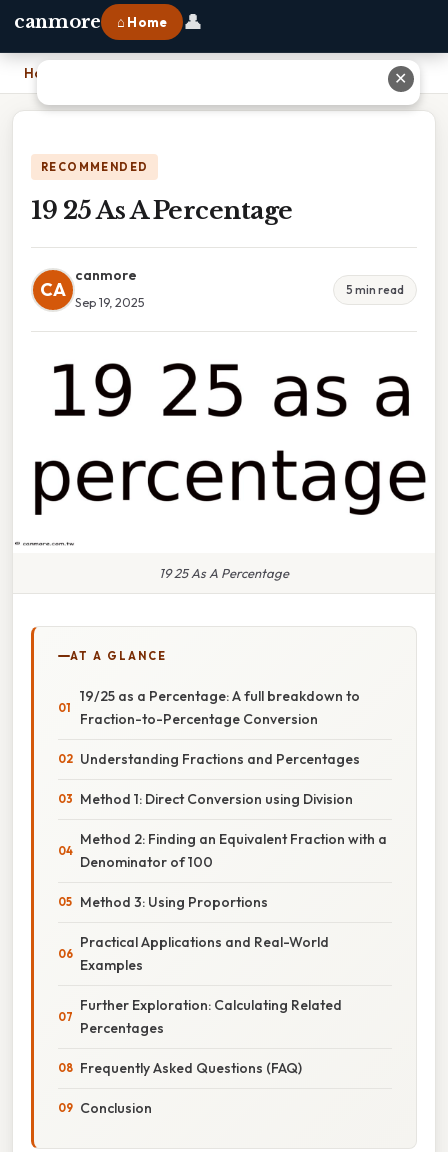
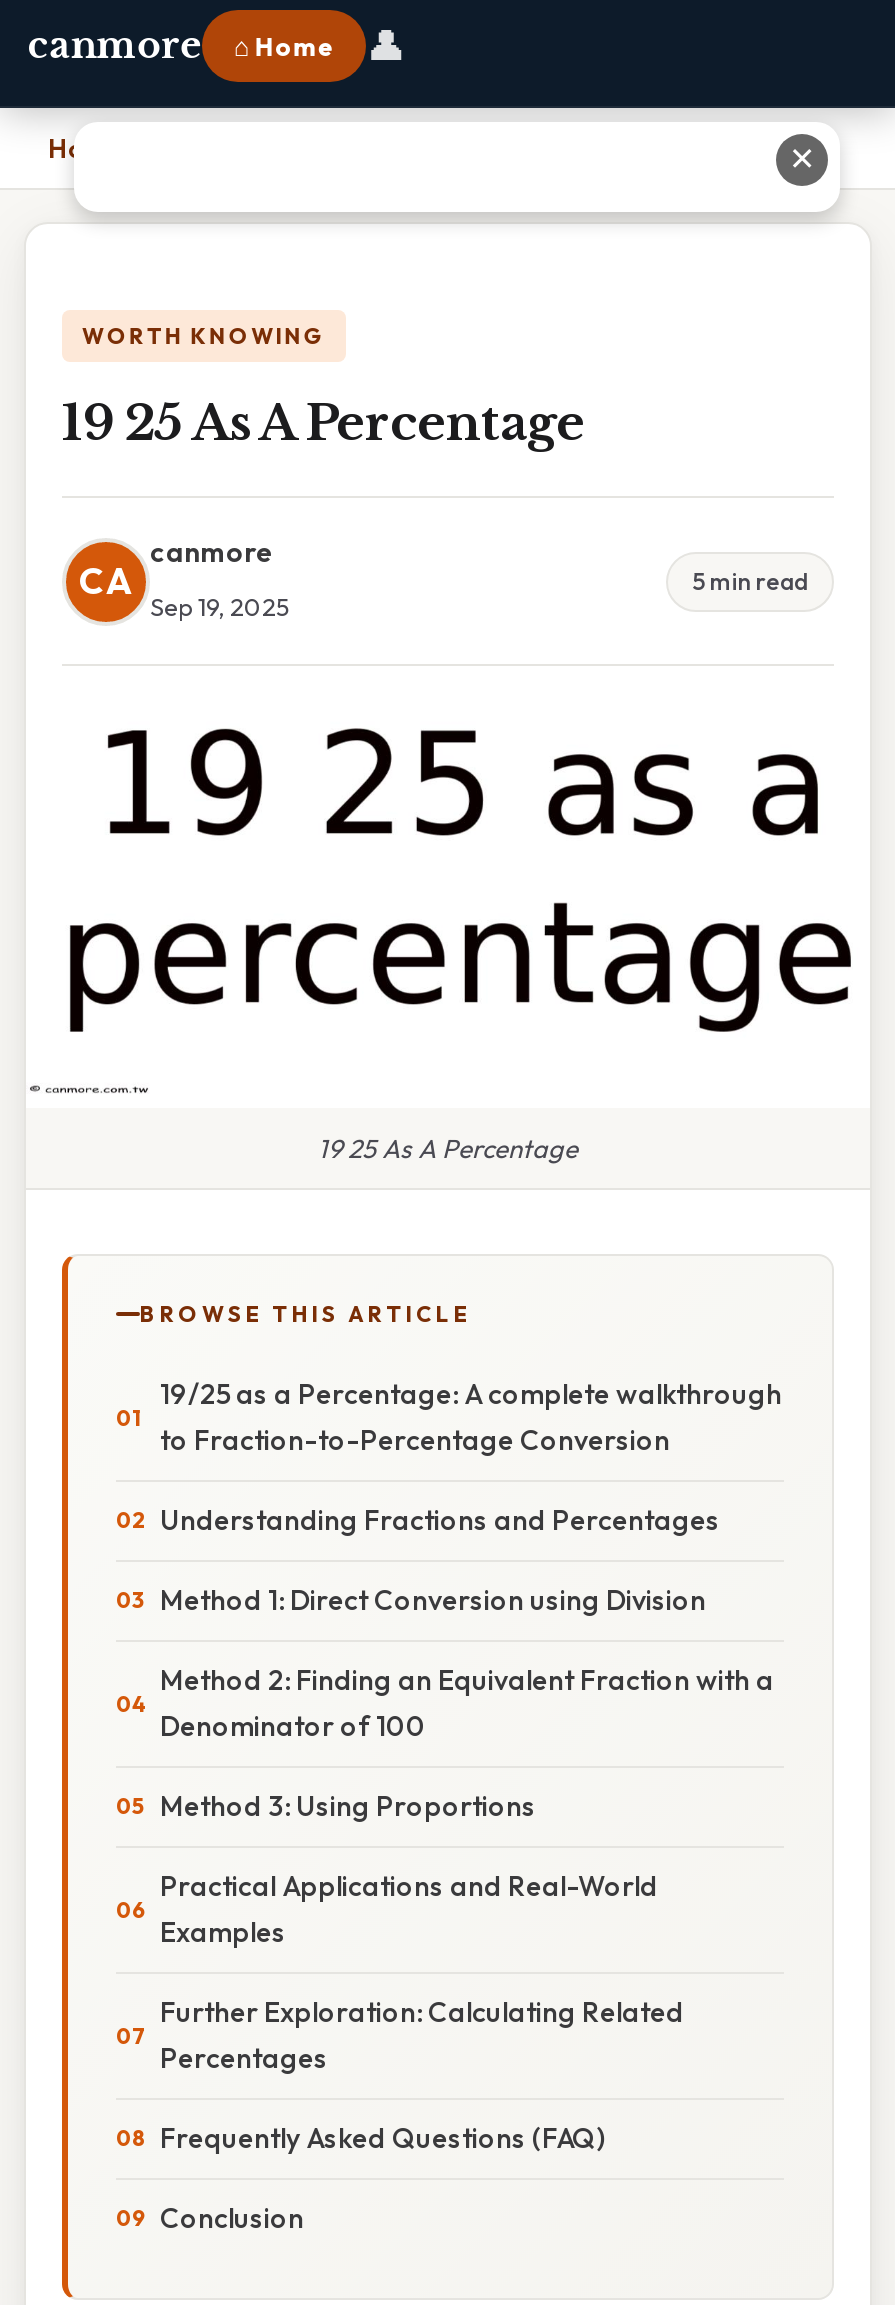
- RECOMMENDED
+ WORTH KNOWING

- AT A GLANCE
+ BROWSE THIS ARTICLE

- 19/25 as a Percentage: A full breakdown to
- Fraction-to-Percentage Conversion
+ 19/25 as a Percentage: A complete walkthrough
+ to Fraction-to-Percentage Conversion
